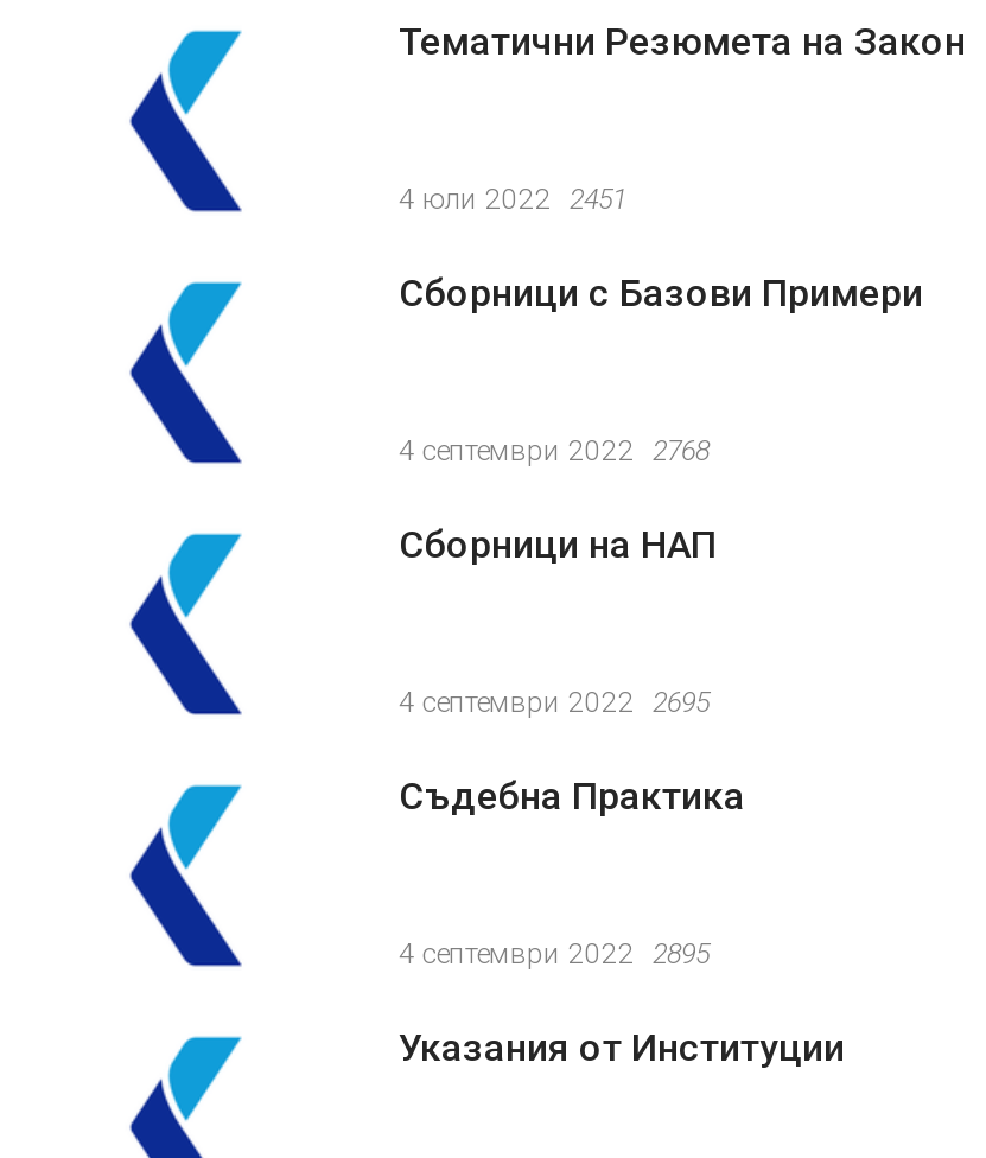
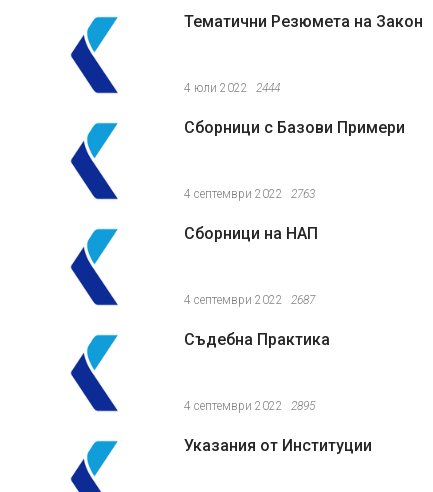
- 4 юли 2022 2451
+ 4 юли 2022 2444

- 4 септември 2022 2768
+ 4 септември 2022 2763

- 4 септември 2022 2695
+ 4 септември 2022 2687
